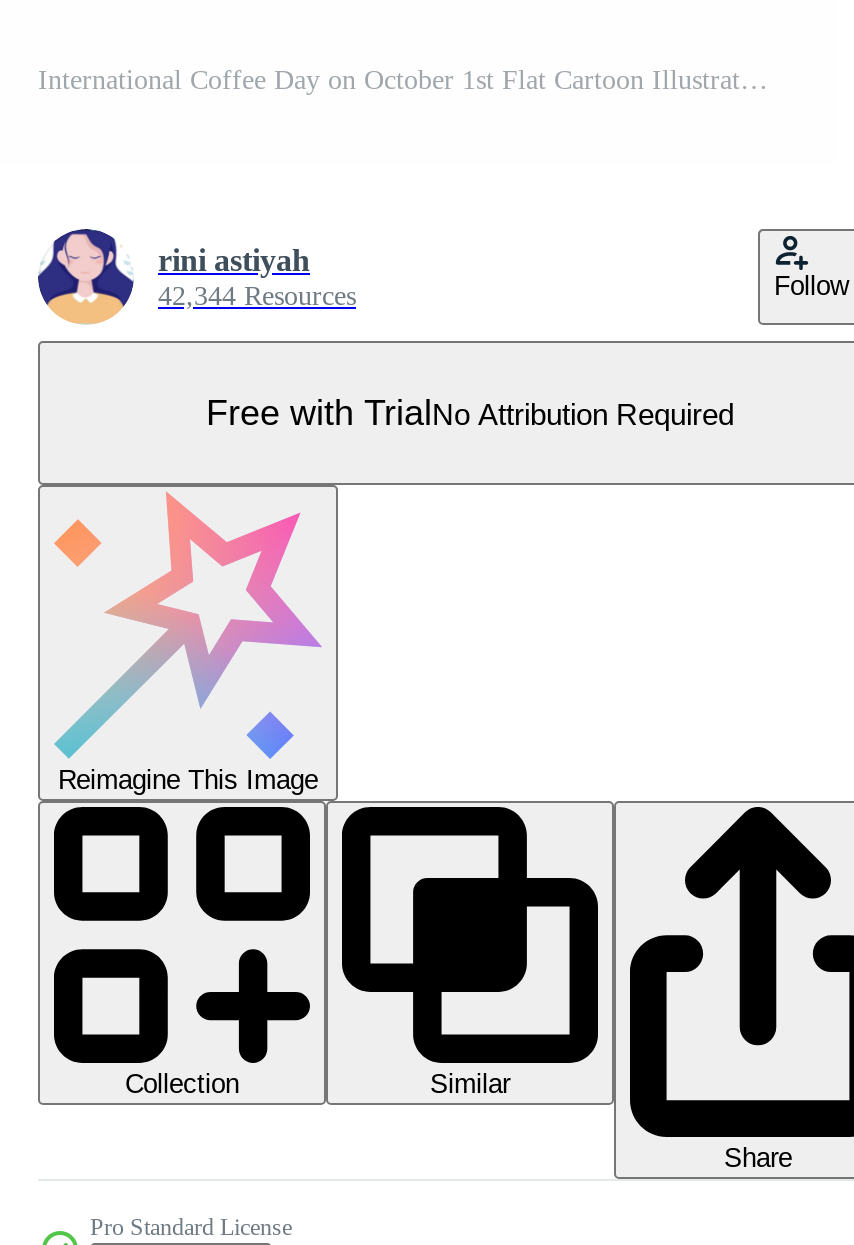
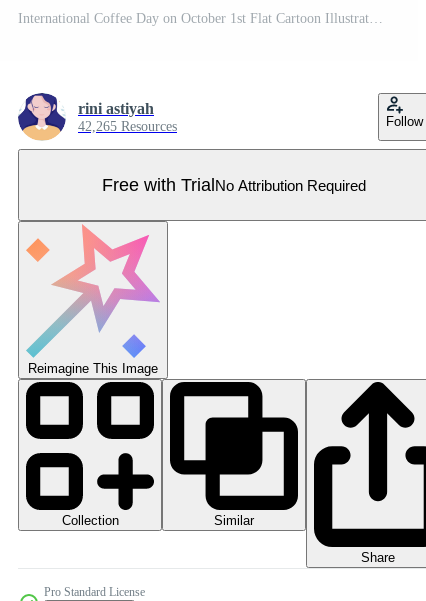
- 42,344 Resources
+ 42,265 Resources
